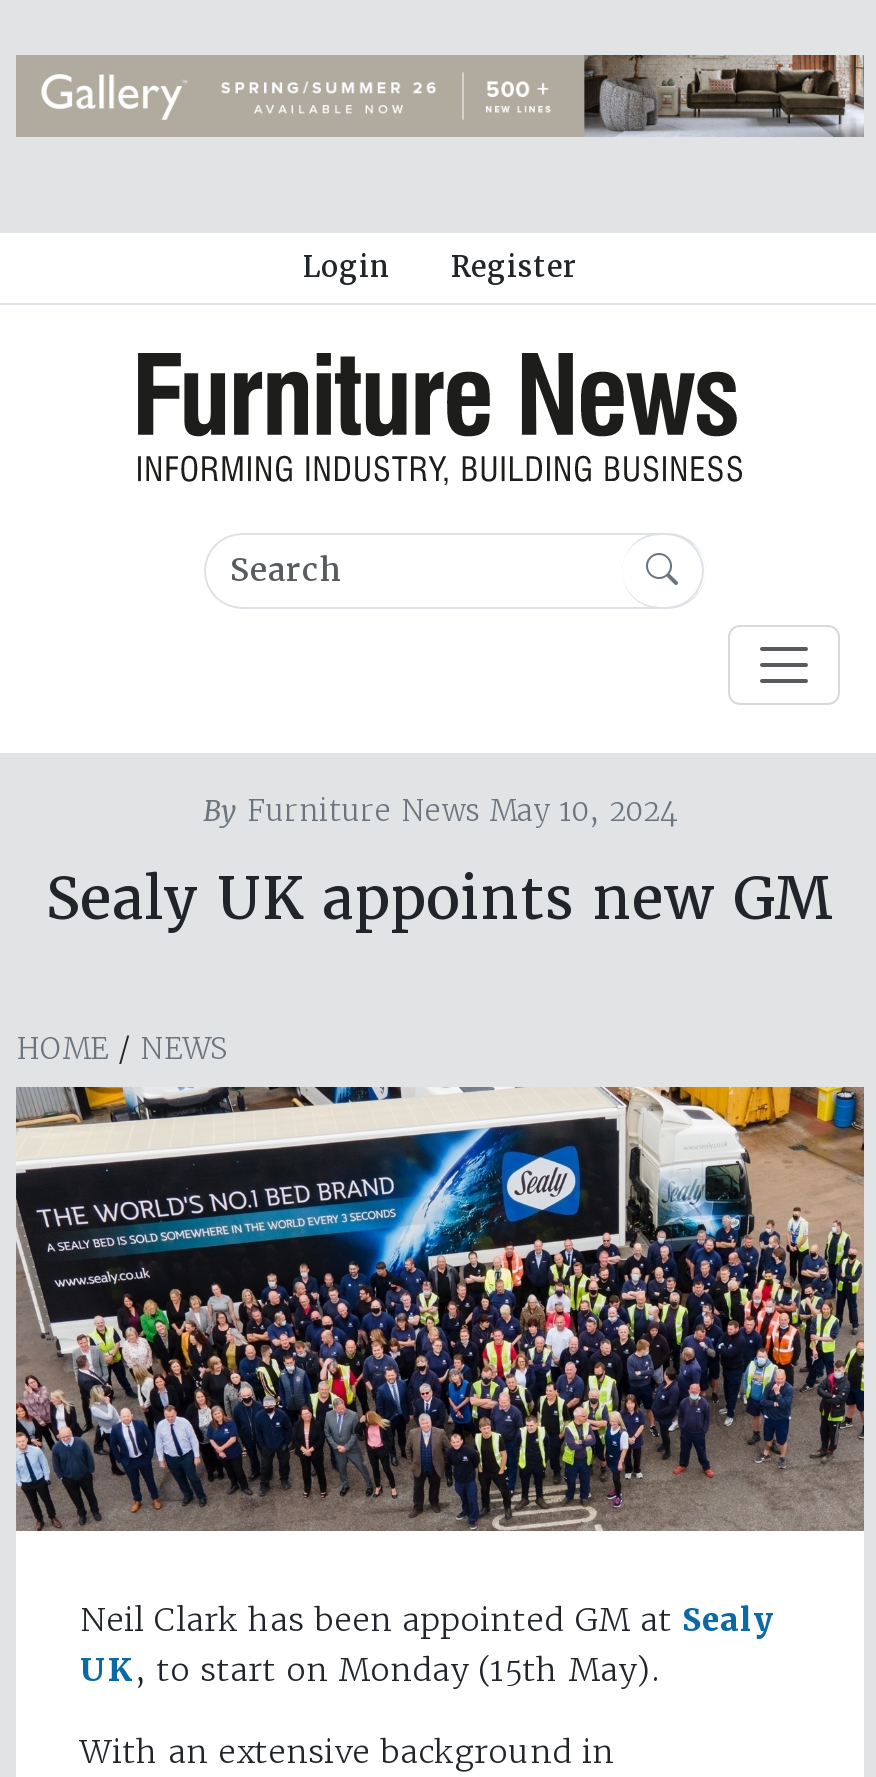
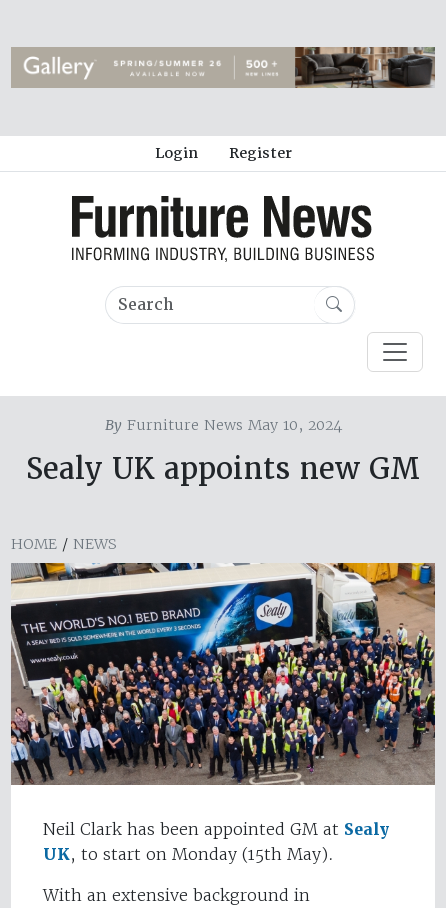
- [image]
+ [image]
